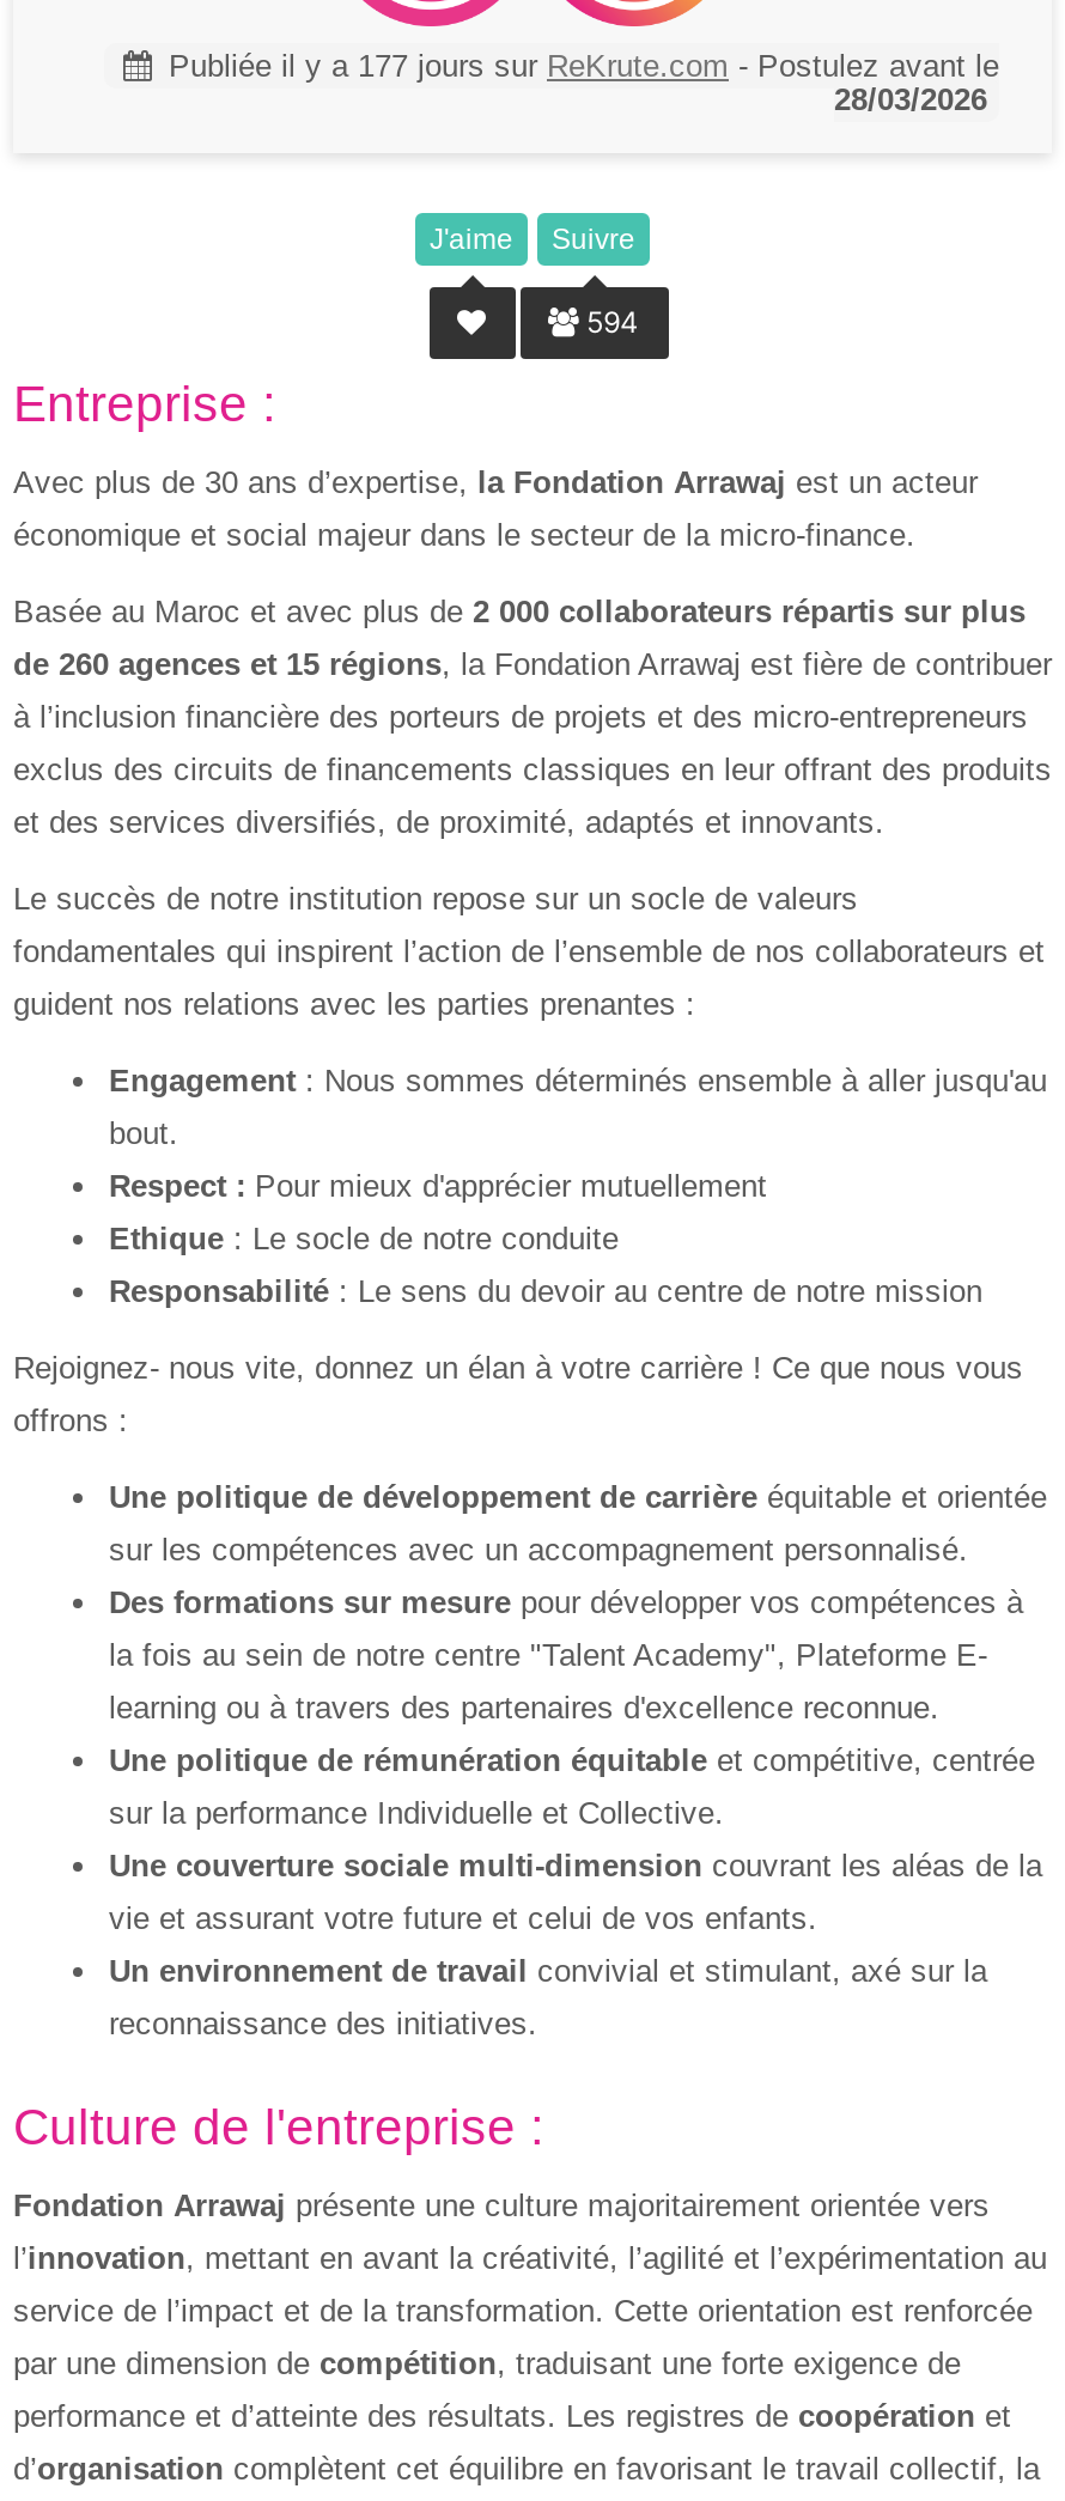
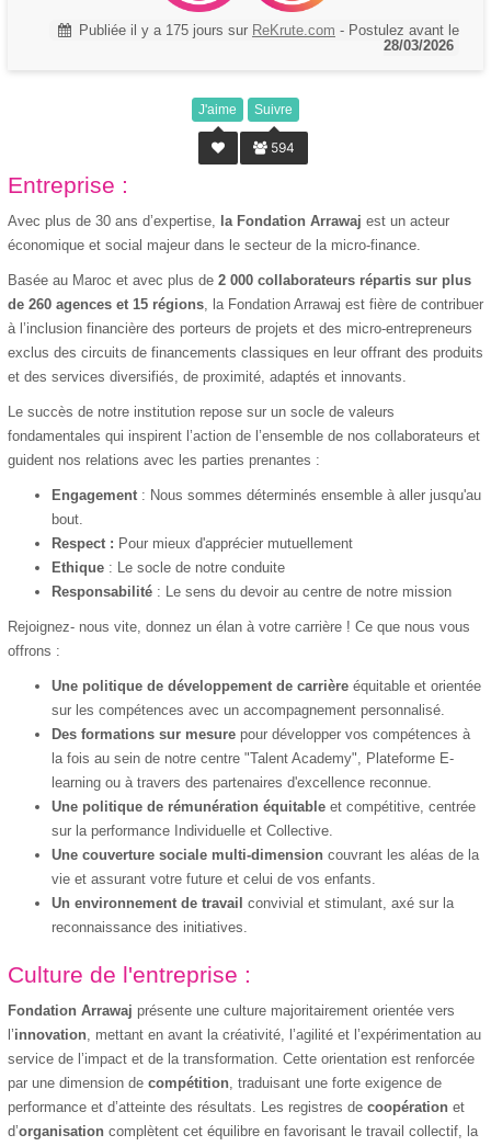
- Publiée il y a 177 jours sur ReKrute.com - Postulez avant le
+ Publiée il y a 175 jours sur ReKrute.com - Postulez avant le
